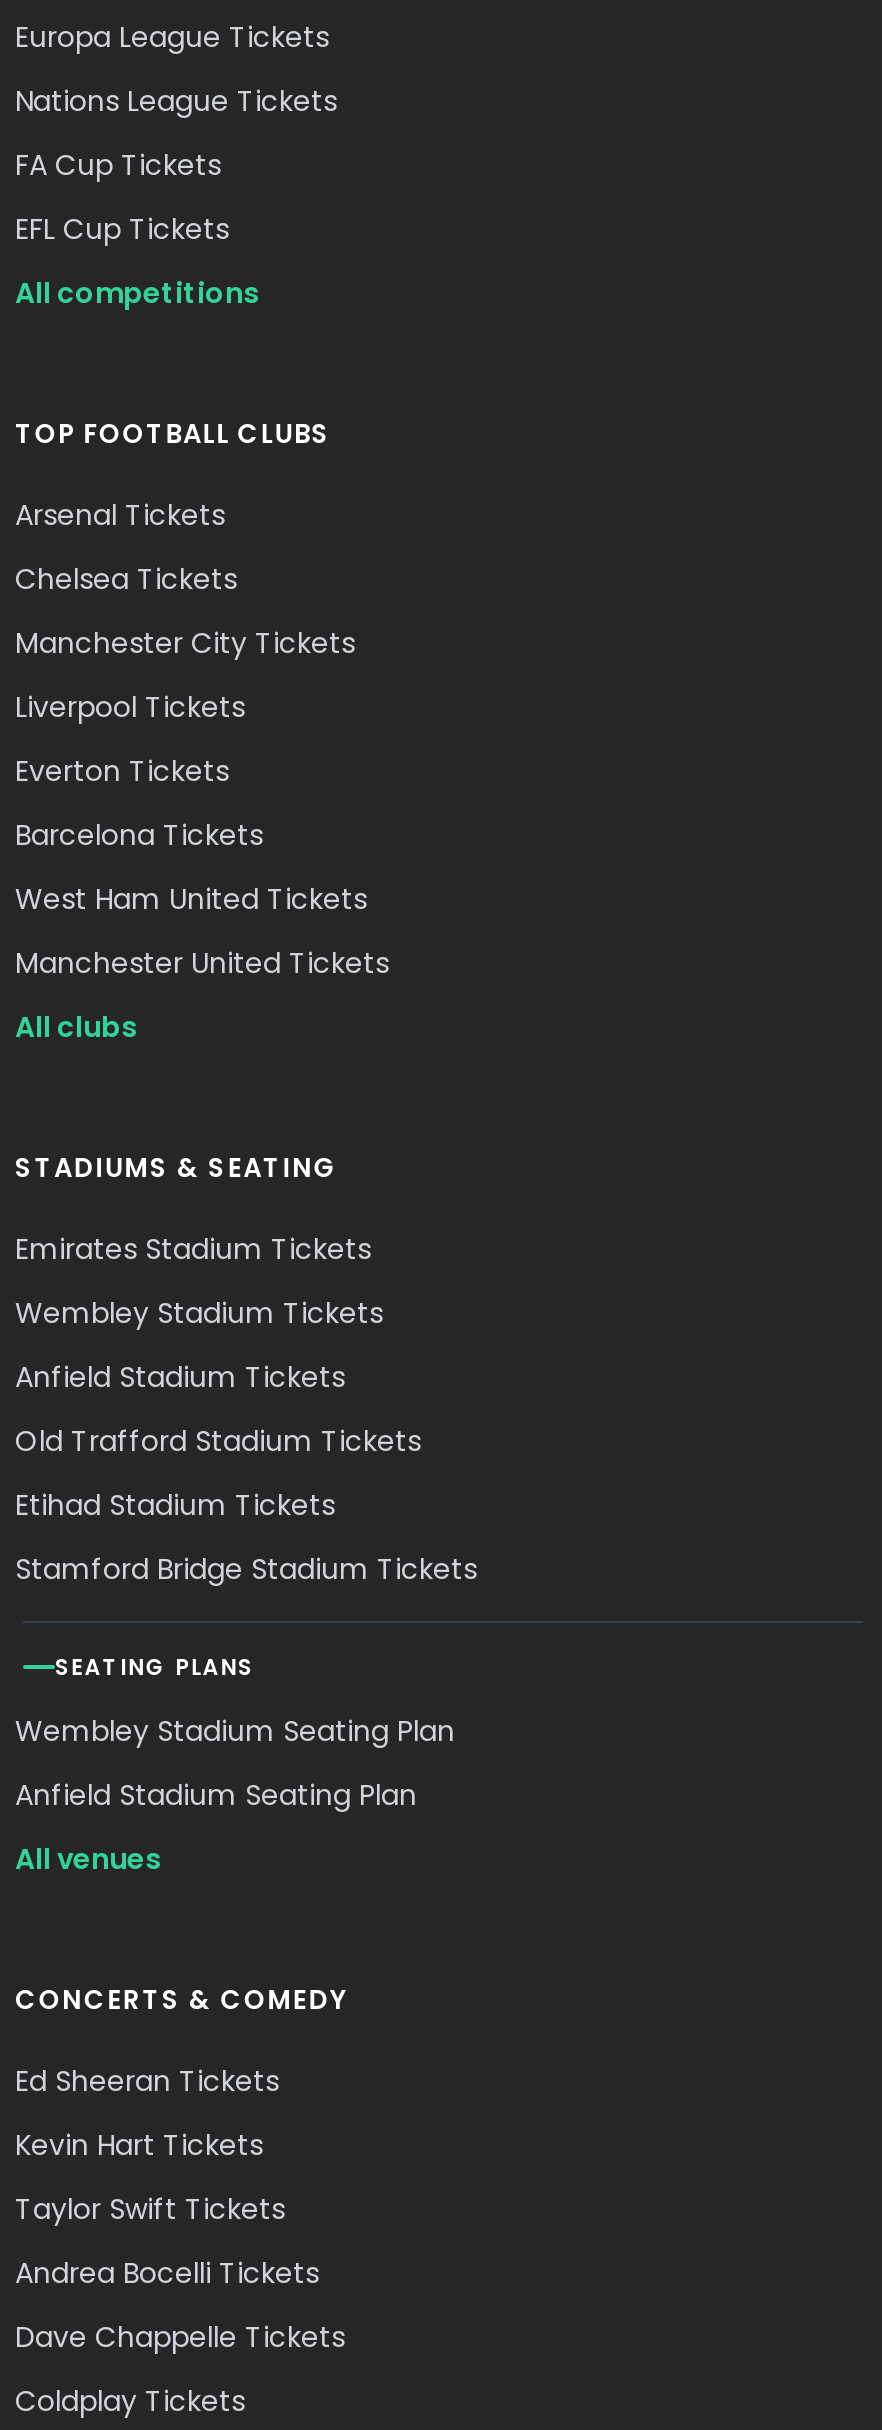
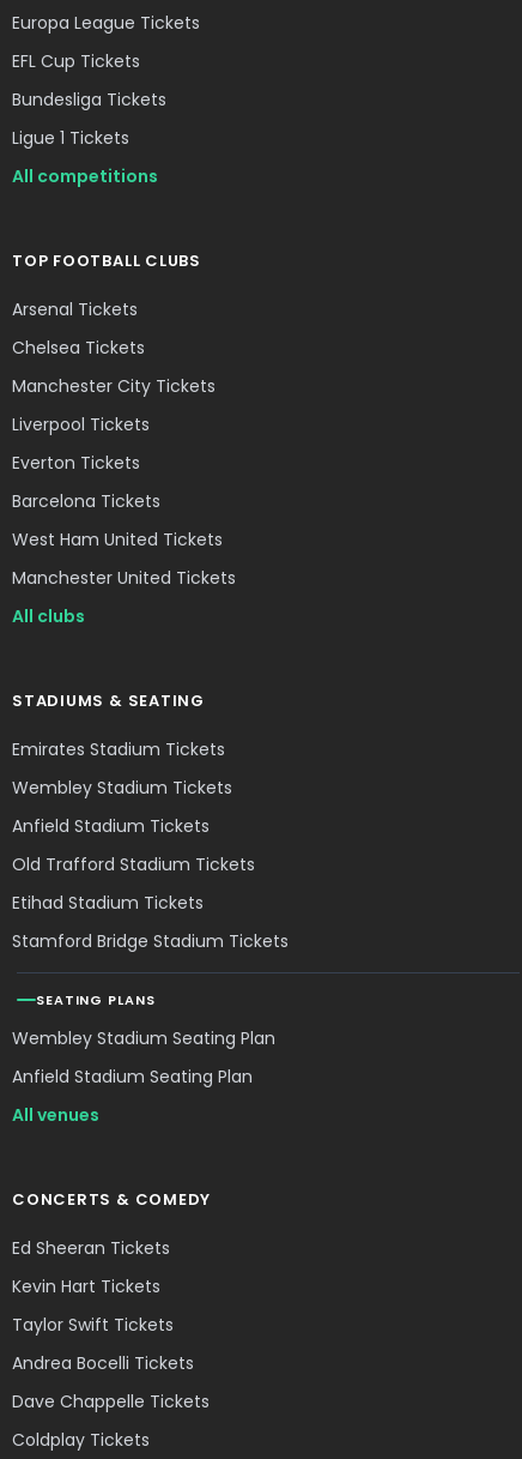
- Nations League Tickets
- FA Cup Tickets

moved up: EFL Cup Tickets

+ Bundesliga Tickets
+ Ligue 1 Tickets
